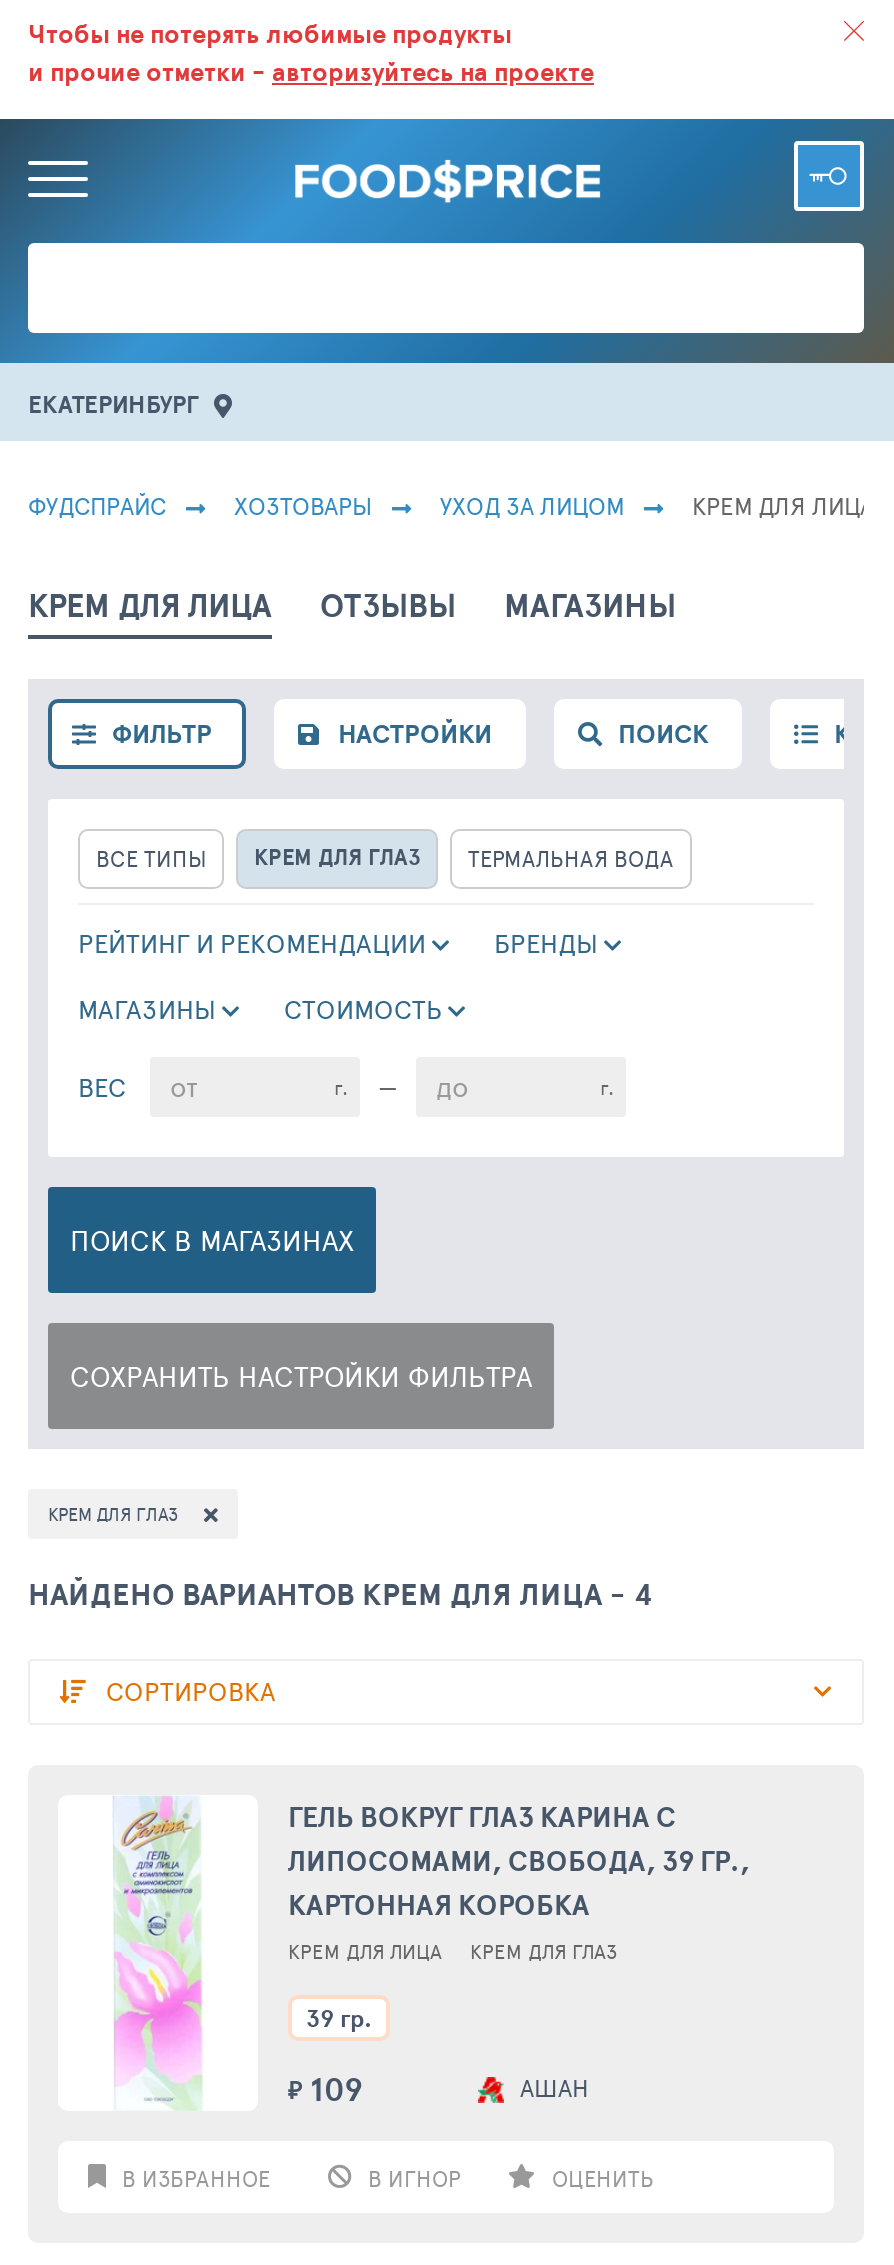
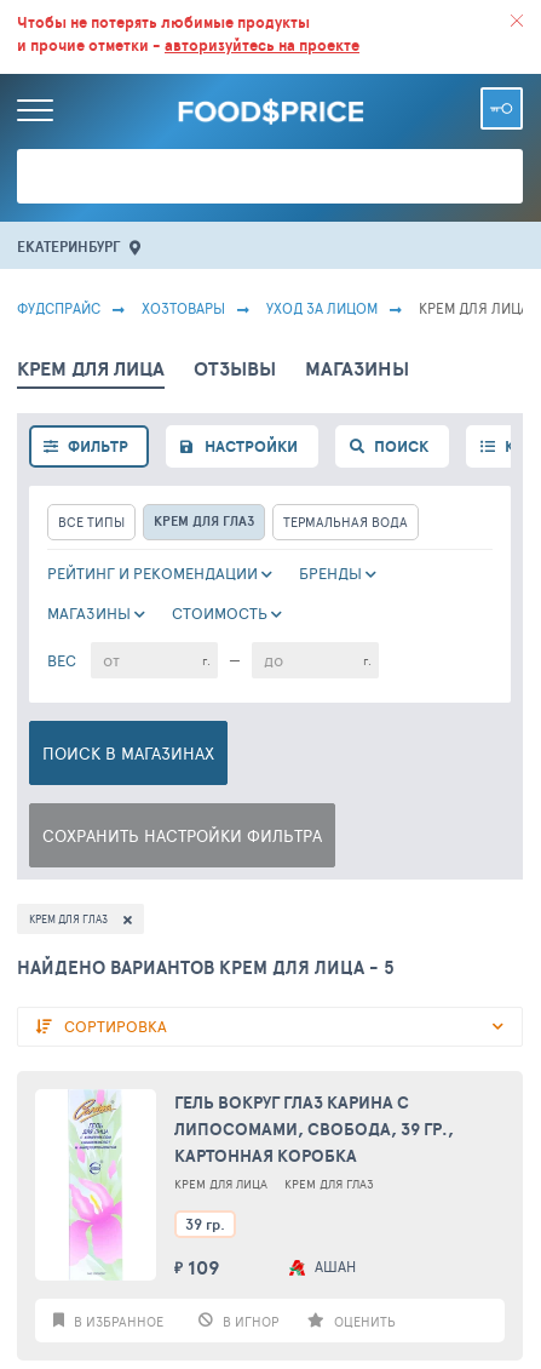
- НАЙДЕНО ВАРИАНТОВ КРЕМ ДЛЯ ЛИЦА - 4
+ НАЙДЕНО ВАРИАНТОВ КРЕМ ДЛЯ ЛИЦА - 5
